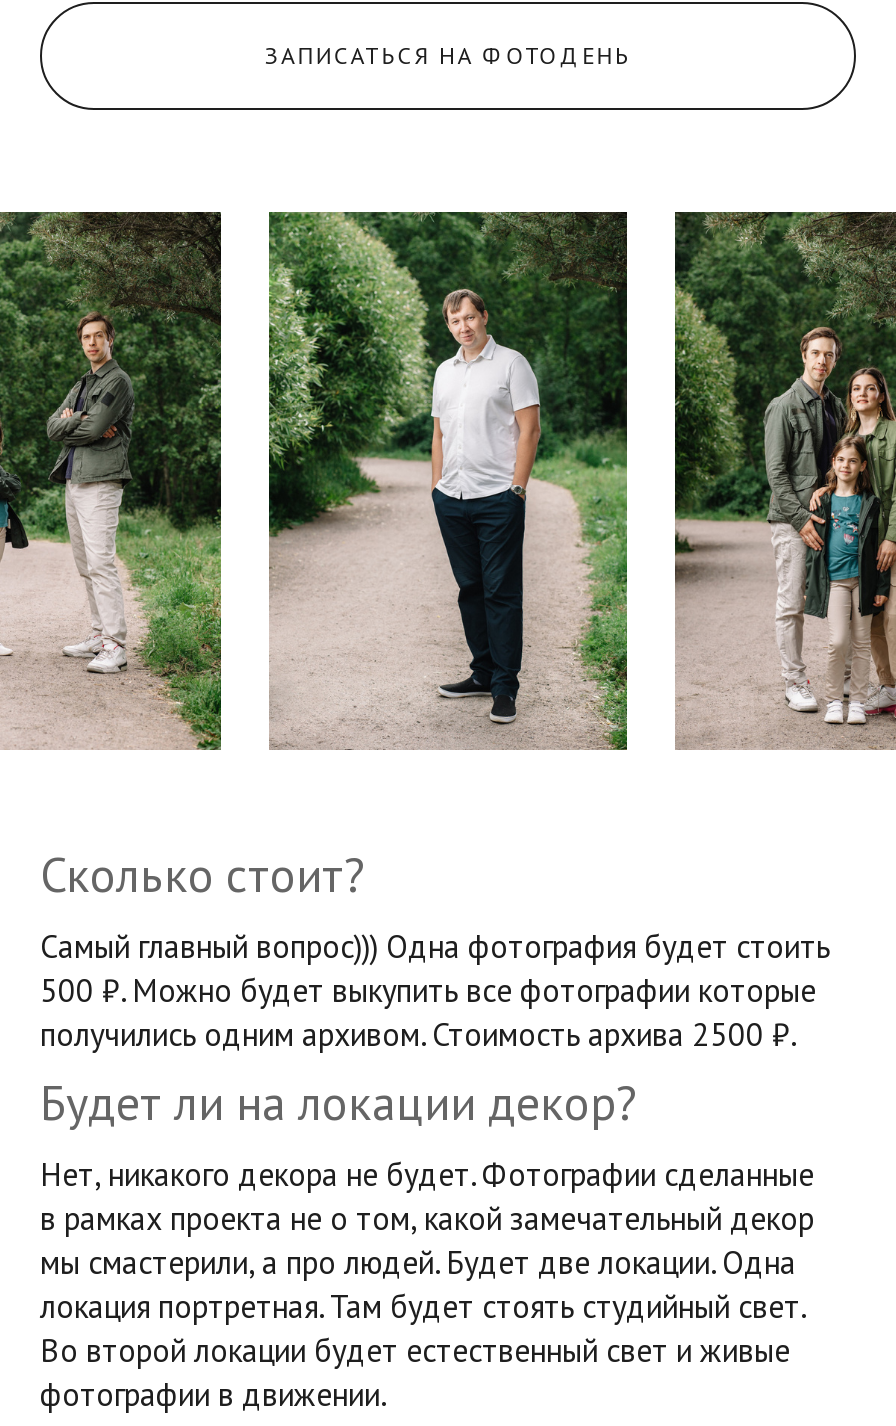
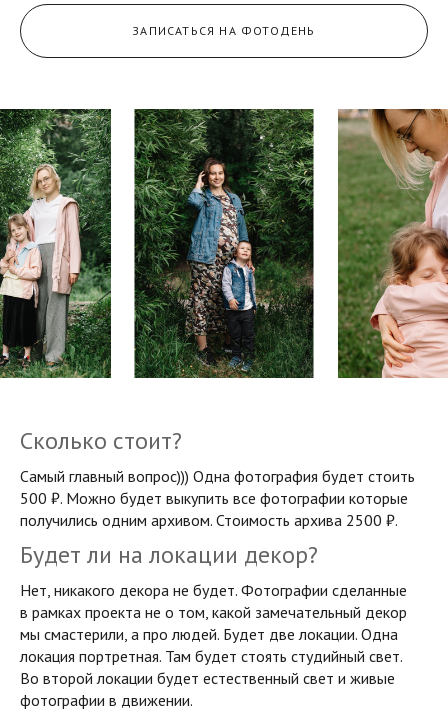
- [image]
+ [image]

- [image]
+ [image]

- [image]
+ [image]
